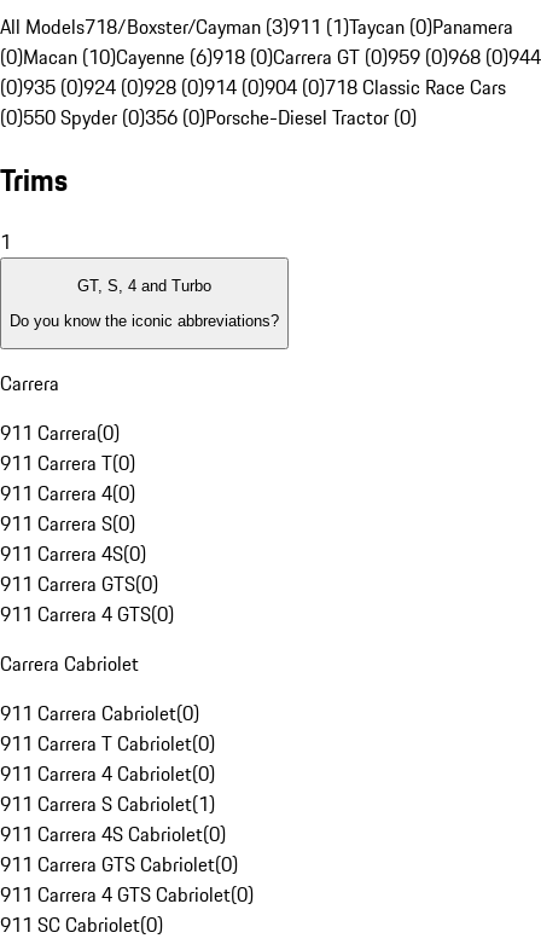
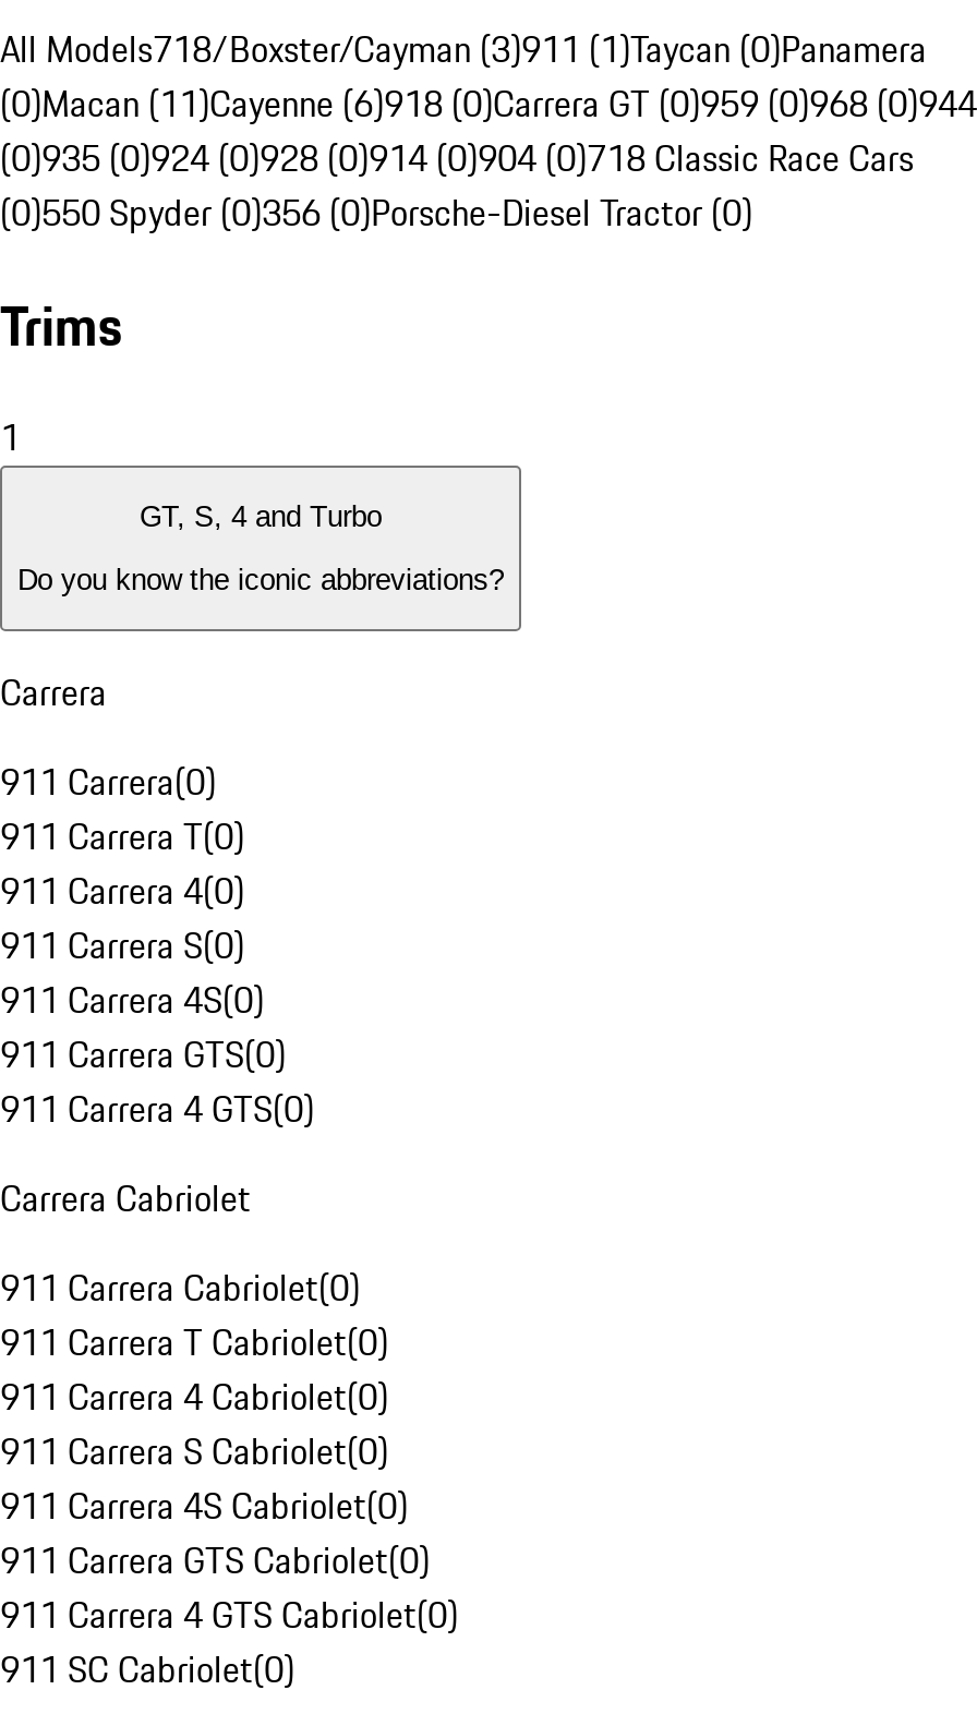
- (0)Macan (10)Cayenne (6)918 (0)Carrera GT (0)959 (0)968 (0)944
+ (0)Macan (11)Cayenne (6)918 (0)Carrera GT (0)959 (0)968 (0)944

- 911 Carrera S Cabriolet(1)
+ 911 Carrera S Cabriolet(0)
